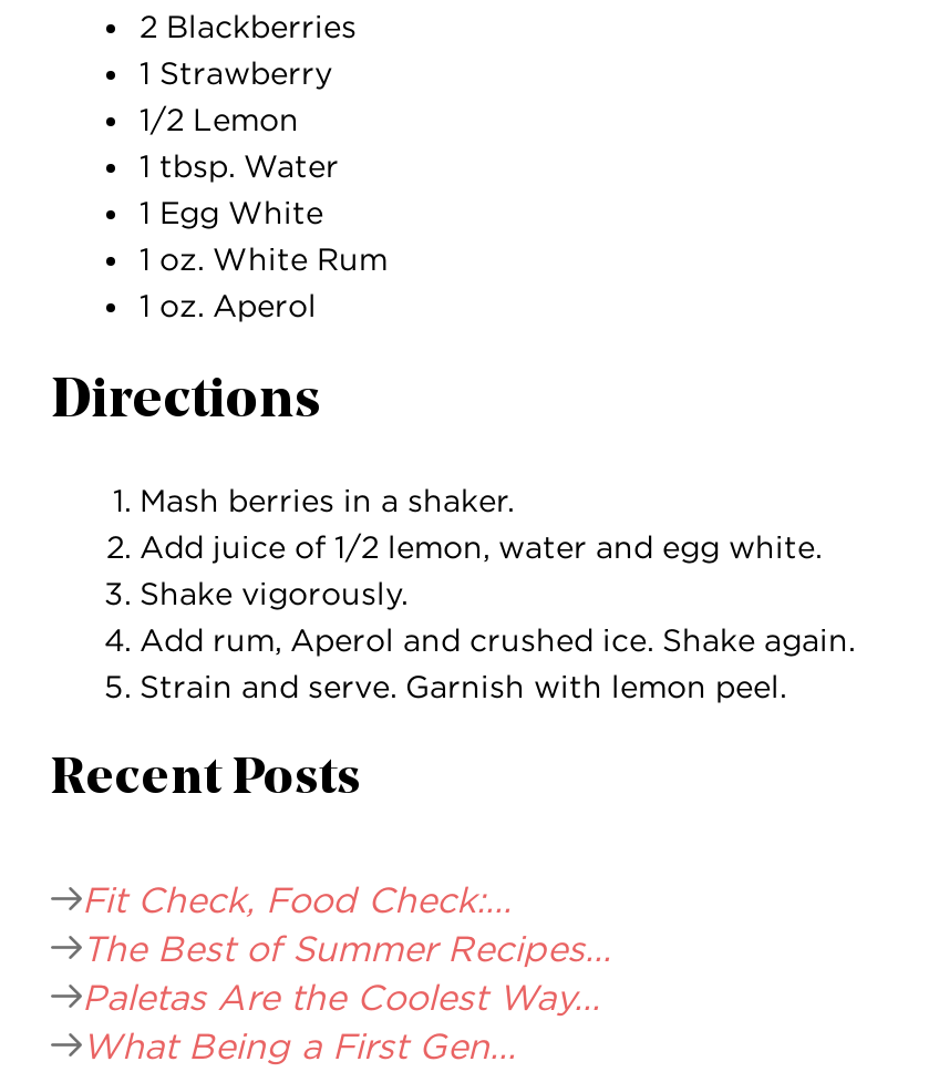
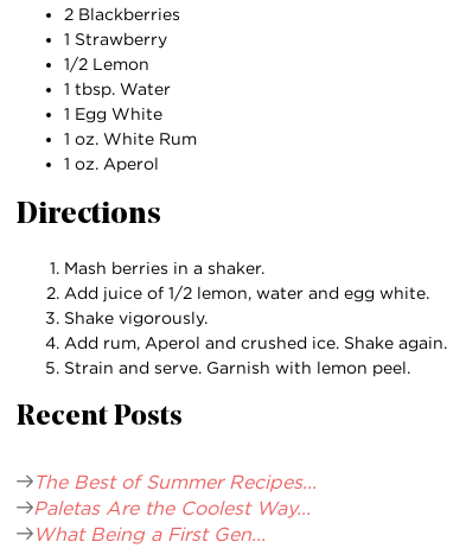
- Fit Check, Food Check:...
